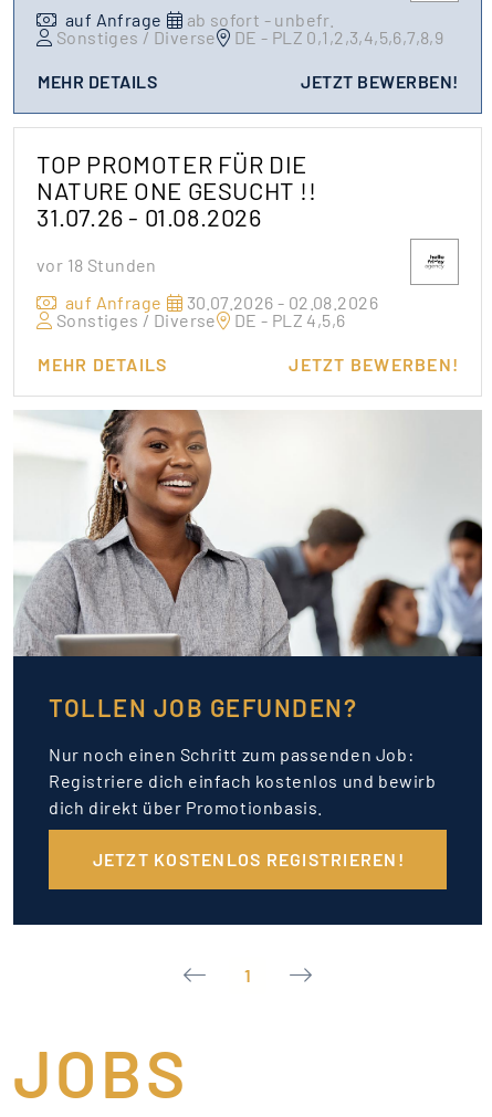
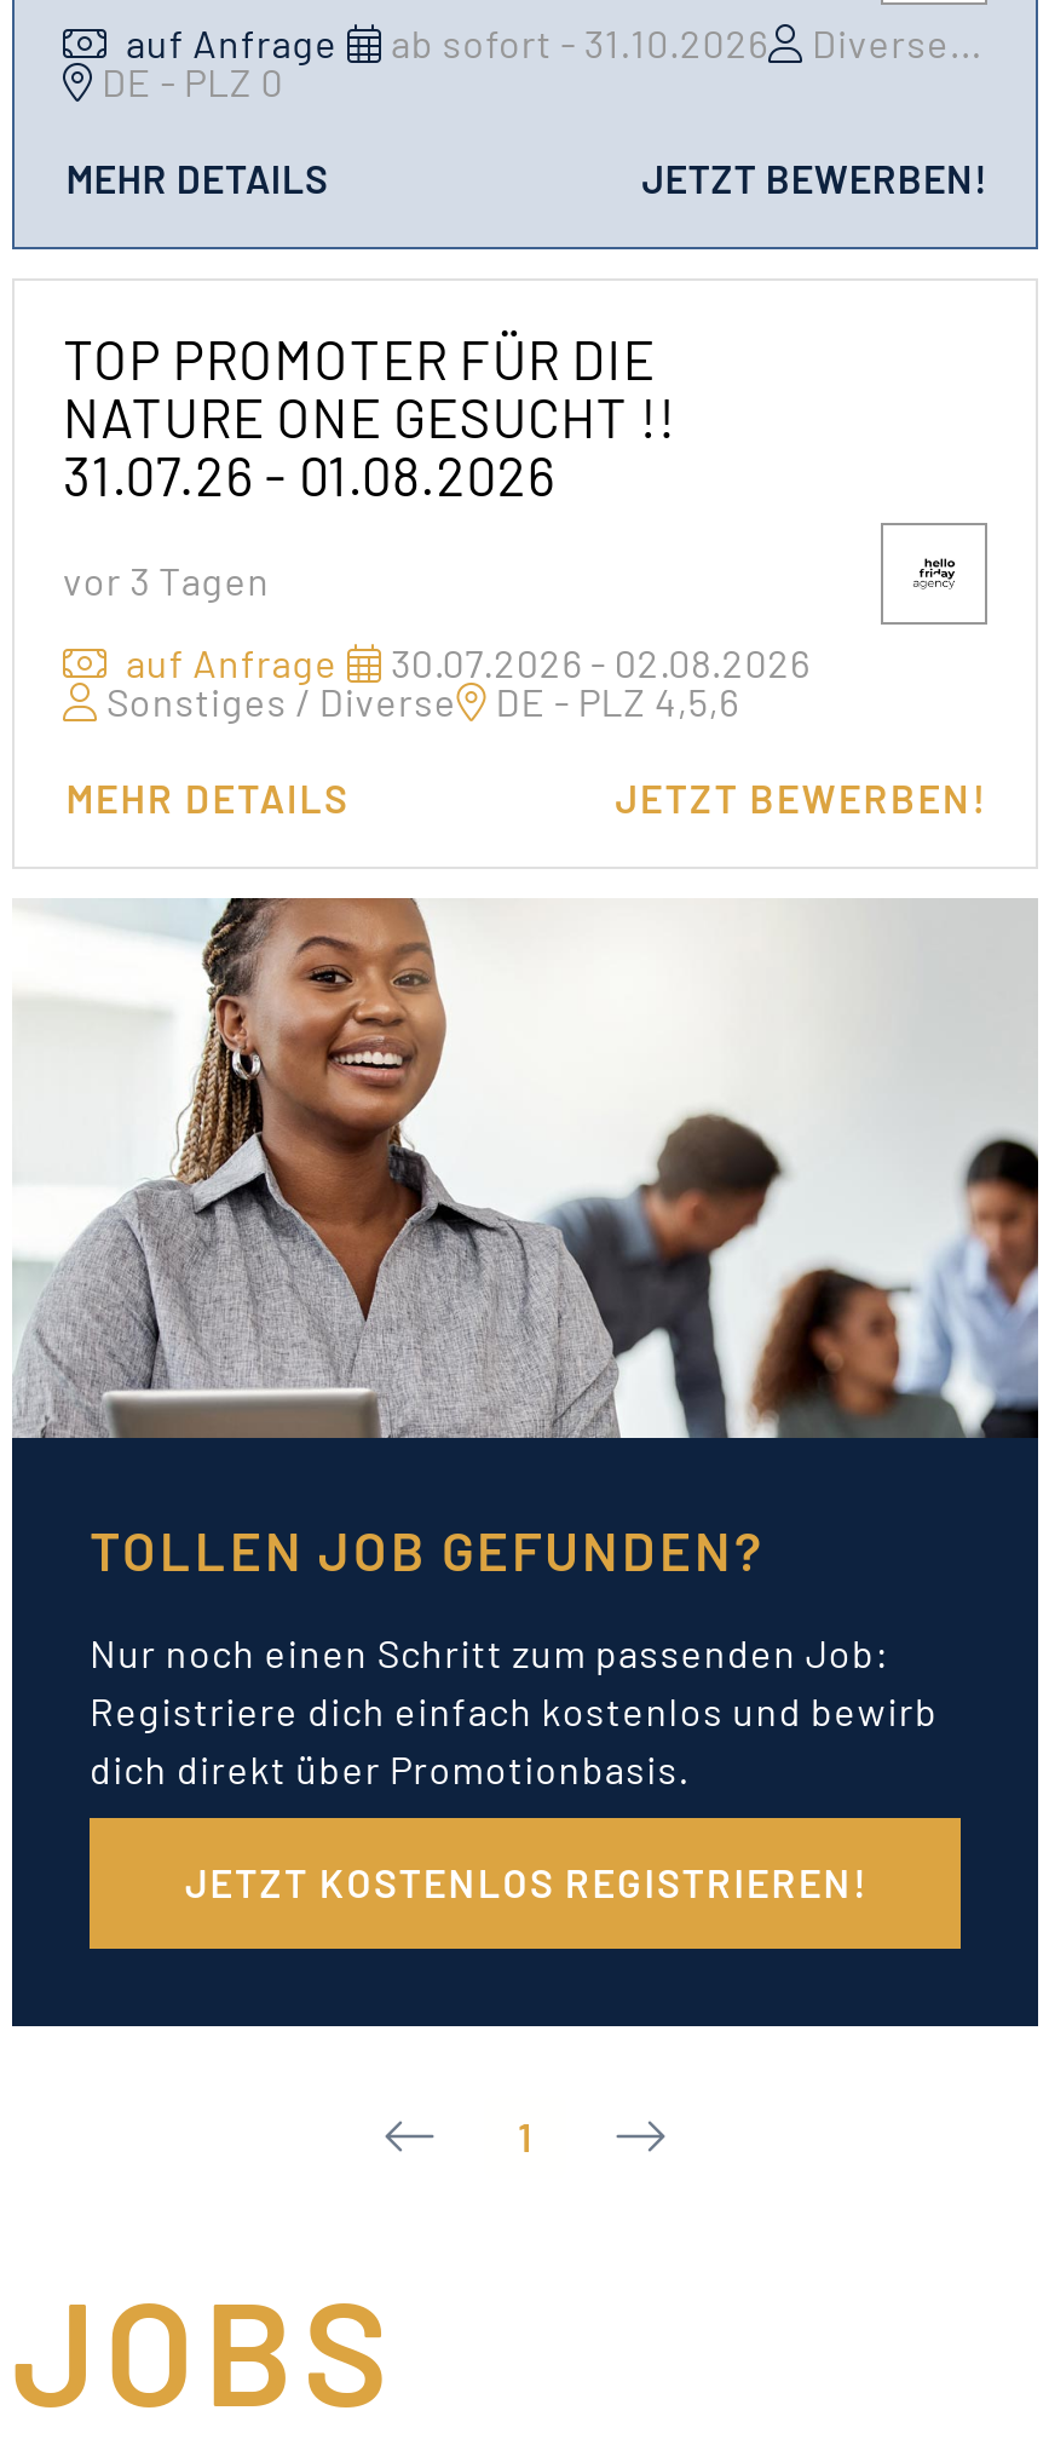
- ab sofort - unbefr.
- Sonstiges / Diverse
- DE - PLZ 0,1,2,3,4,5,6,7,8,9
+ ab sofort - 31.10.2026
+ Diverse...
+ DE - PLZ 0

- vor 18 Stunden
+ vor 3 Tagen
